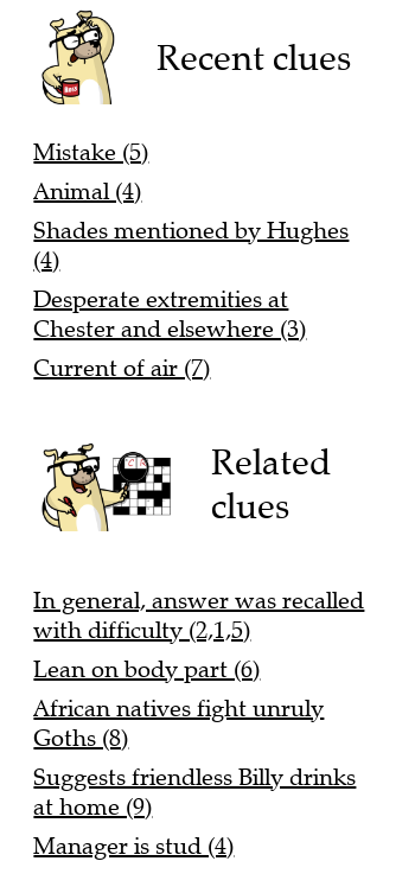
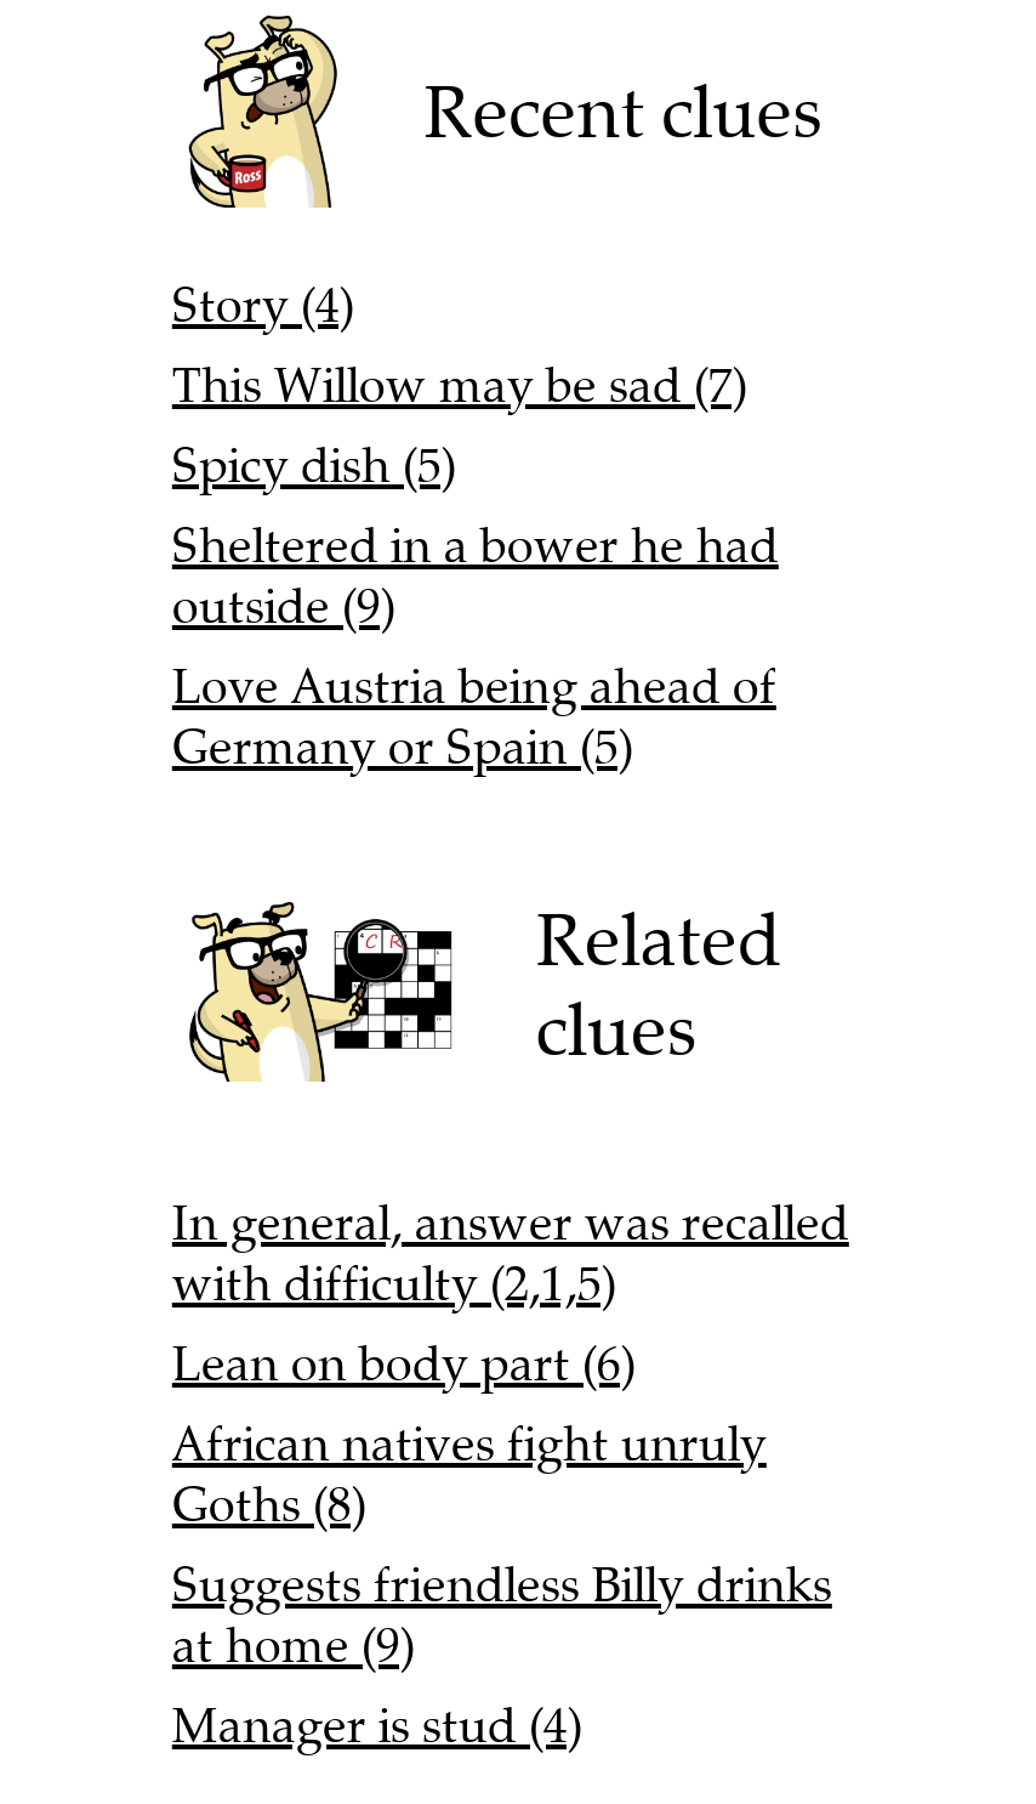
- Mistake (5)
- Animal (4)
- Shades mentioned by Hughes
- (4)
- Desperate extremities at
- Chester and elsewhere (3)
- Current of air (7)
+ Story (4)
+ This Willow may be sad (7)
+ Spicy dish (5)
+ Sheltered in a bower he had
+ outside (9)
+ Love Austria being ahead of
+ Germany or Spain (5)
